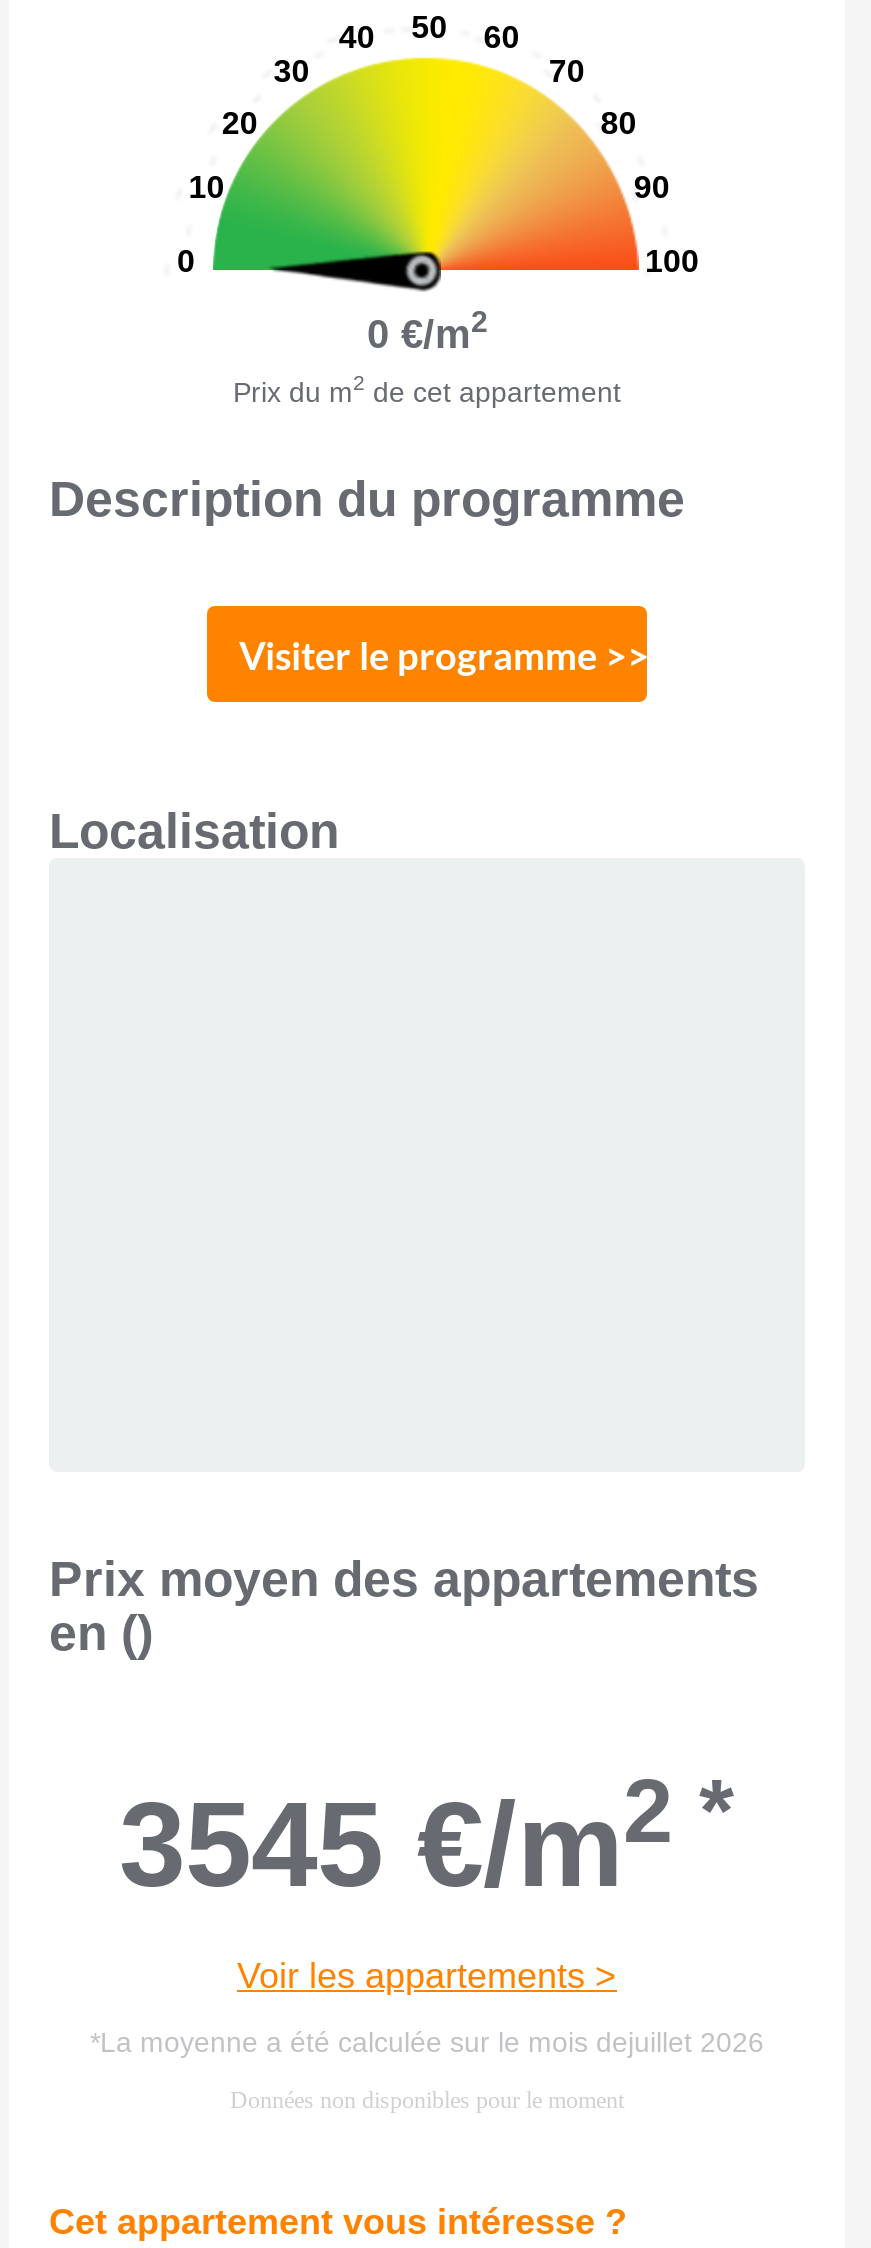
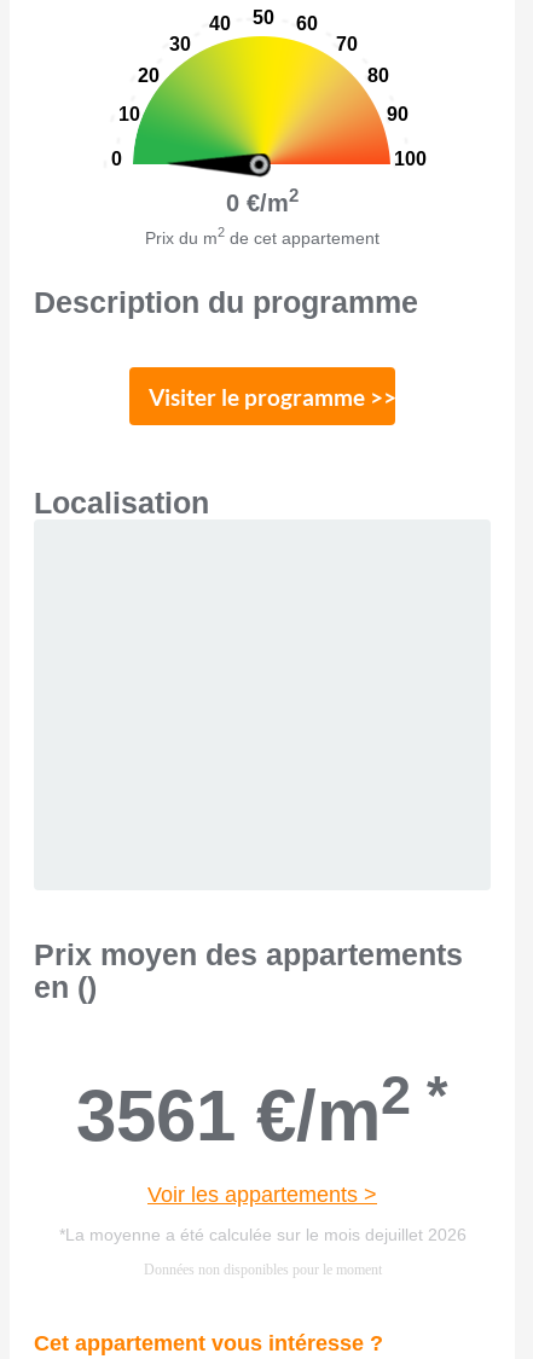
- 3545 €/m2 *
+ 3561 €/m2 *
